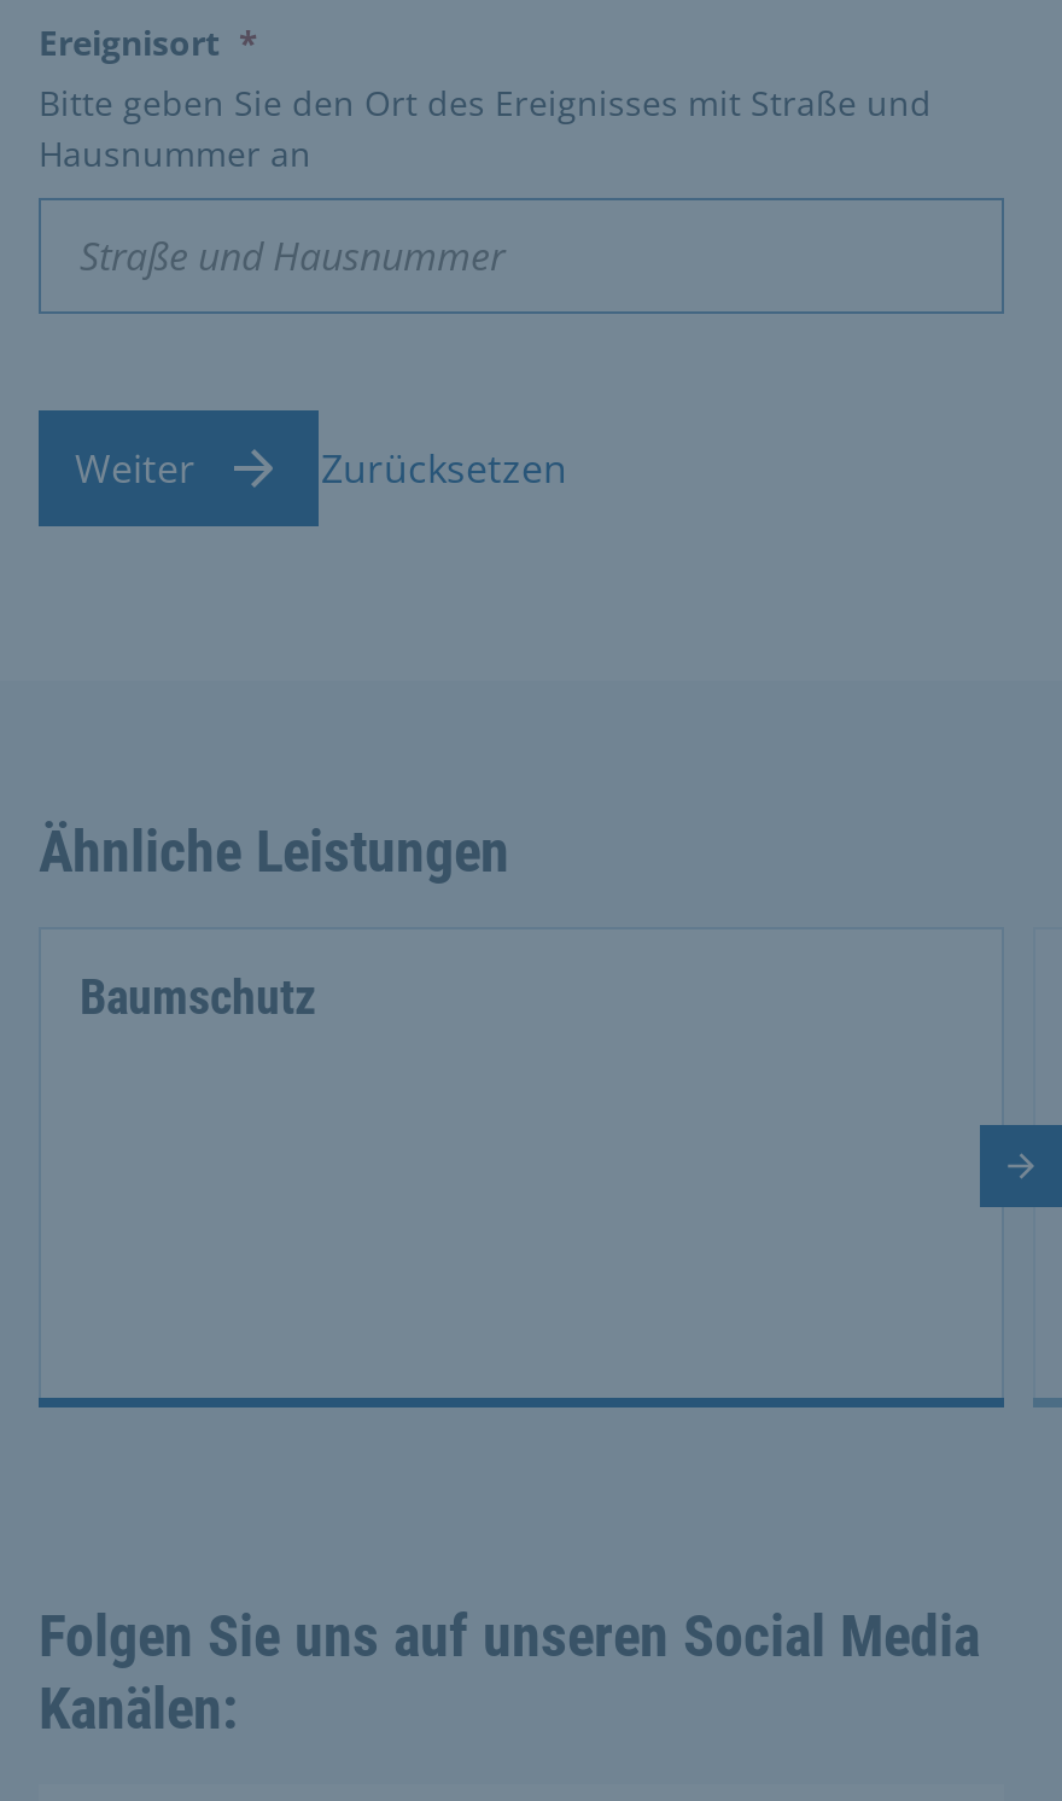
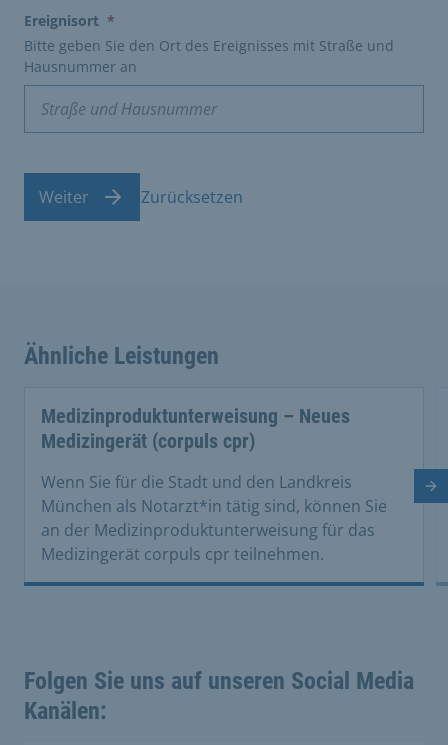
- Baumschutz
+ Medizinproduktunterweisung – Neues
+ Medizingerät (corpuls cpr)
+ Wenn Sie für die Stadt und den Landkreis
+ München als Notarzt*in tätig sind, können Sie
+ an der Medizinproduktunterweisung für das
+ Medizingerät corpuls cpr teilnehmen.
